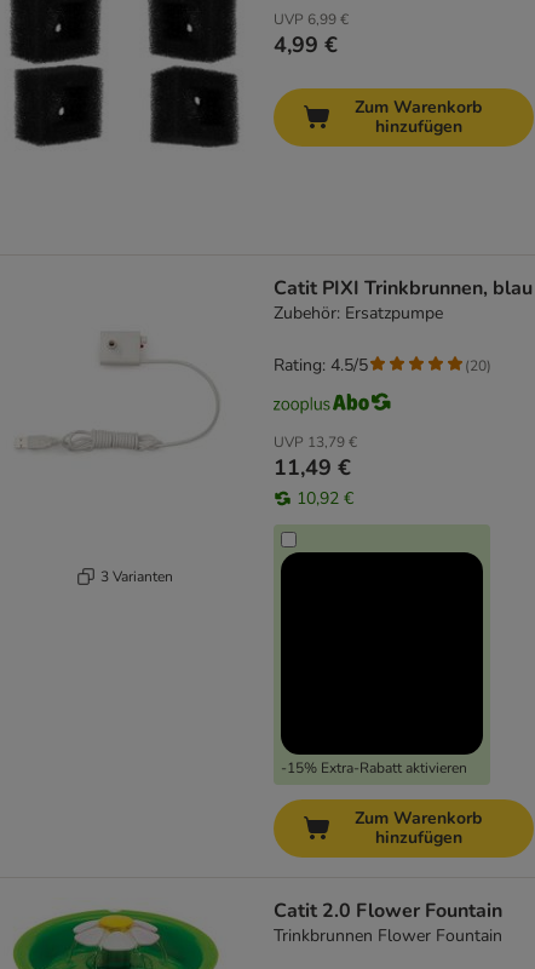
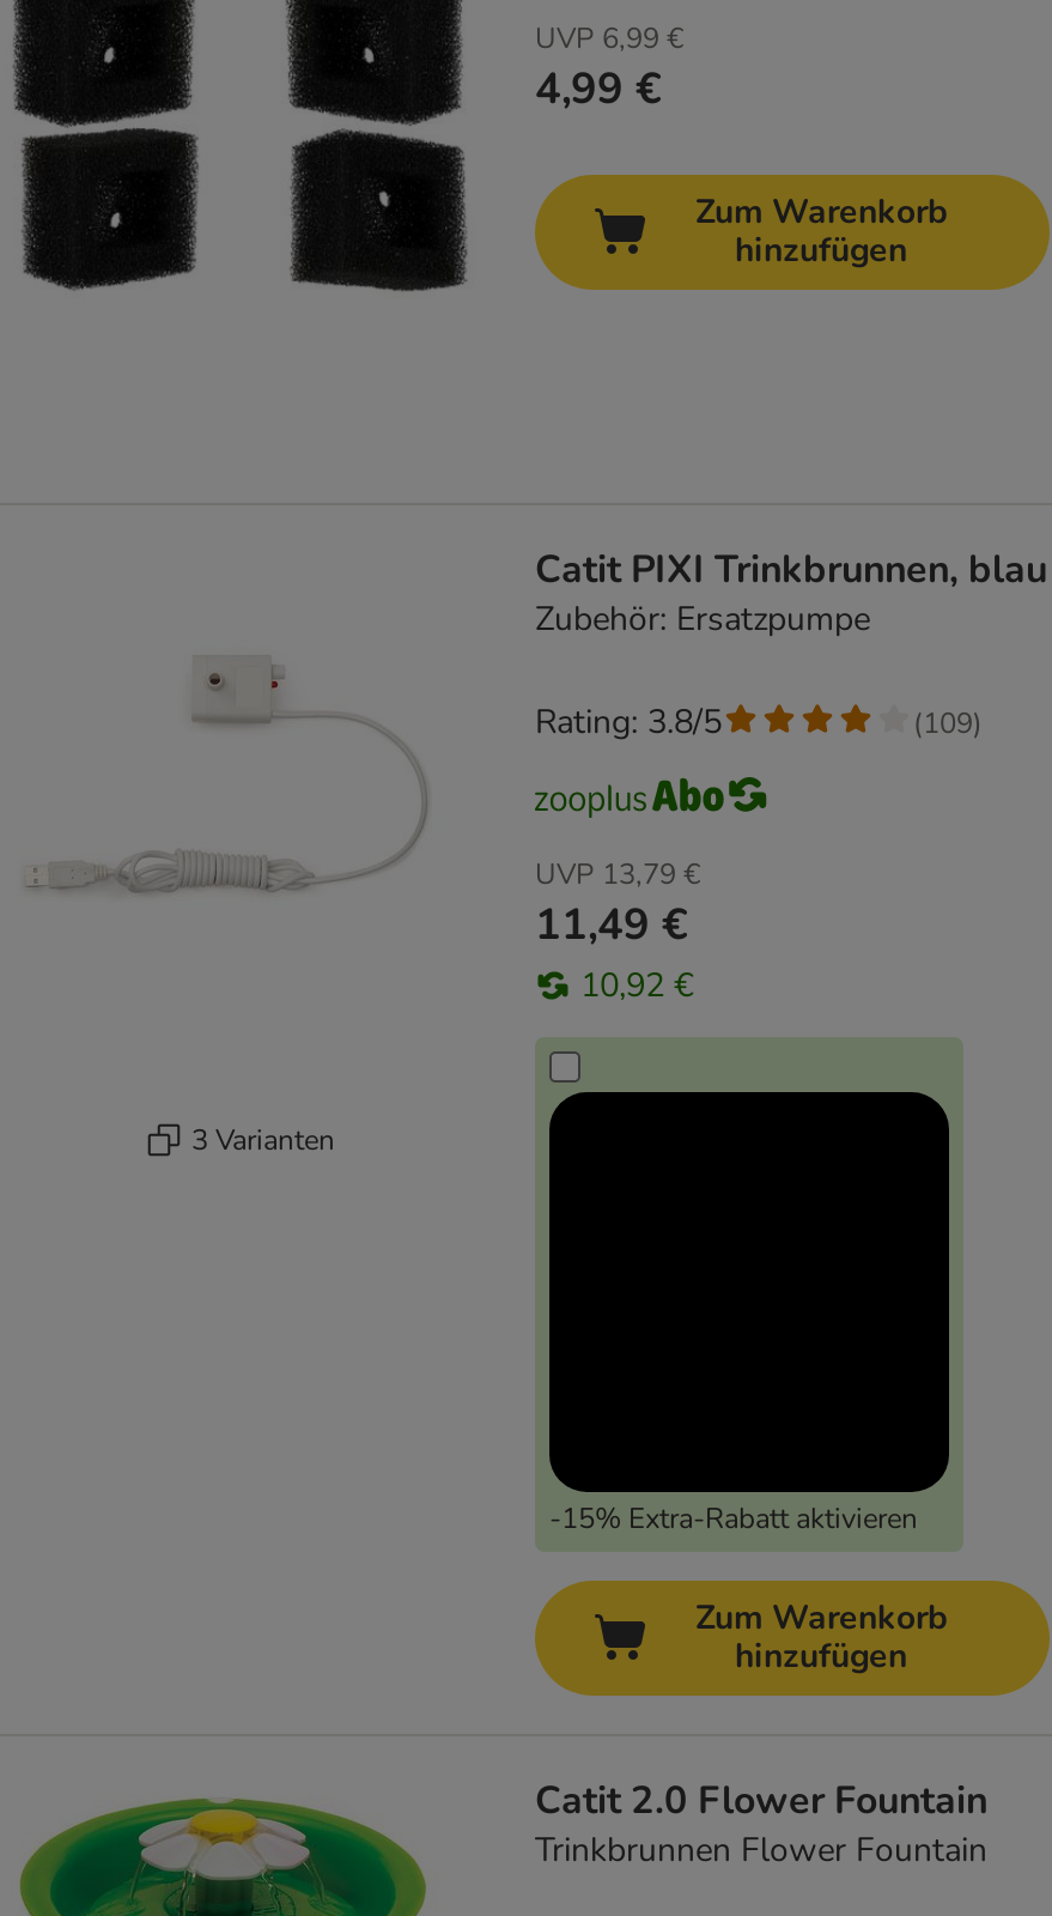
- Rating: 4.5/5
+ Rating: 3.8/5

- (20)
+ (109)
